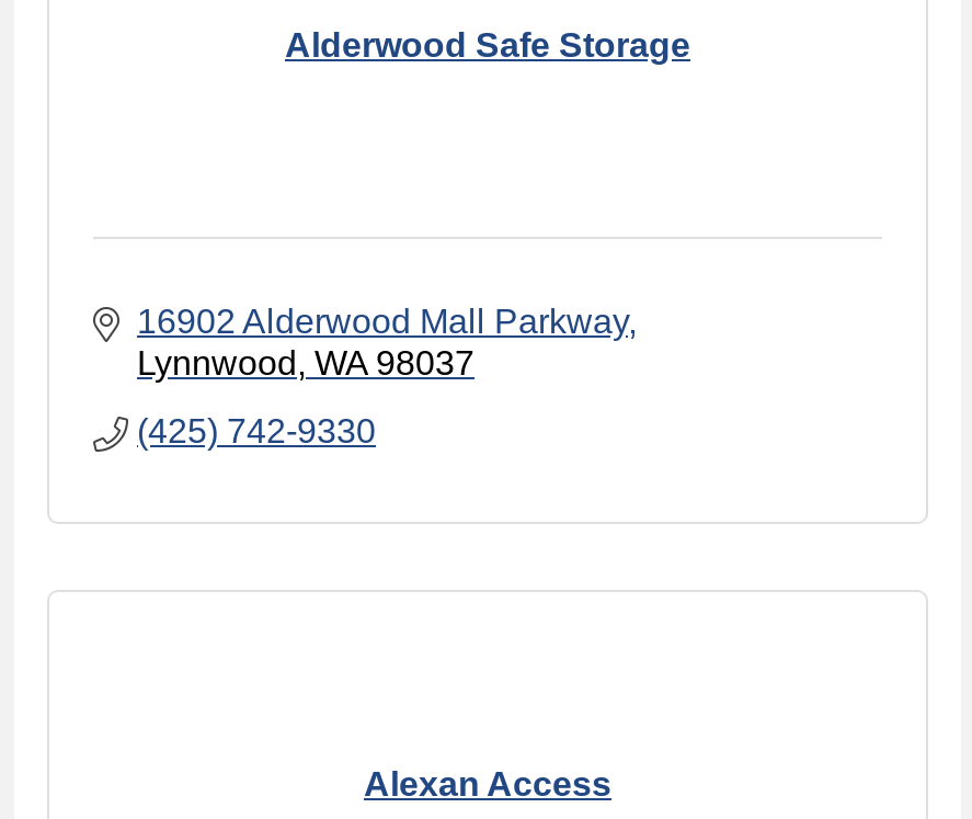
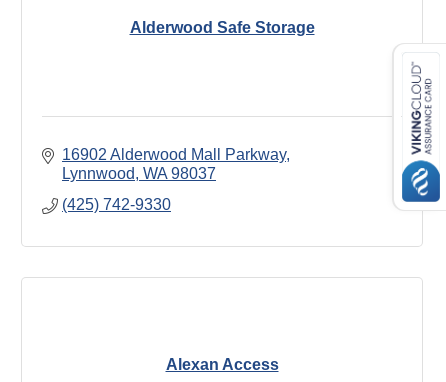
+ [image]
